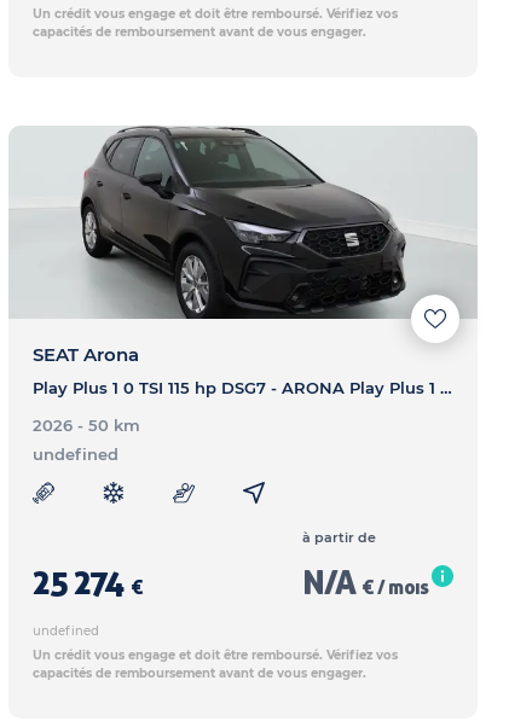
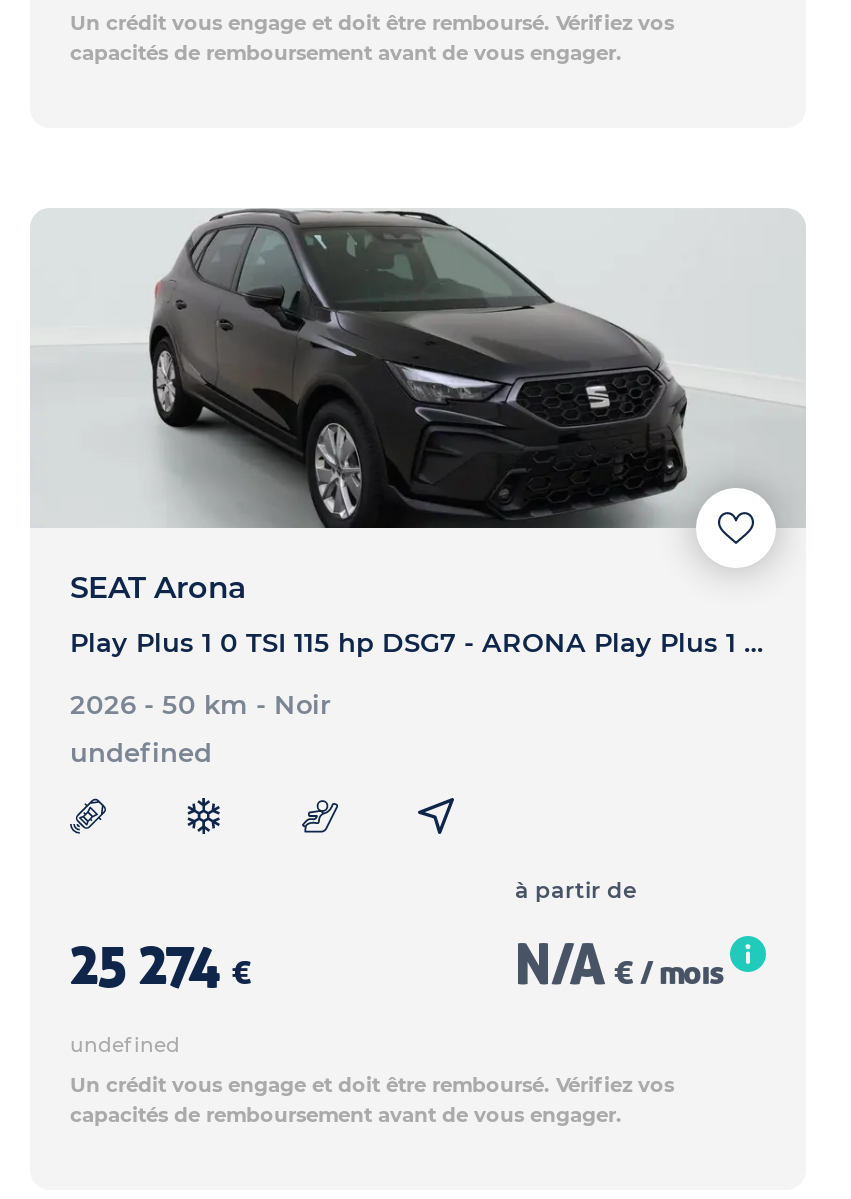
- 2026 - 50 km
+ 2026 - 50 km - Noir
